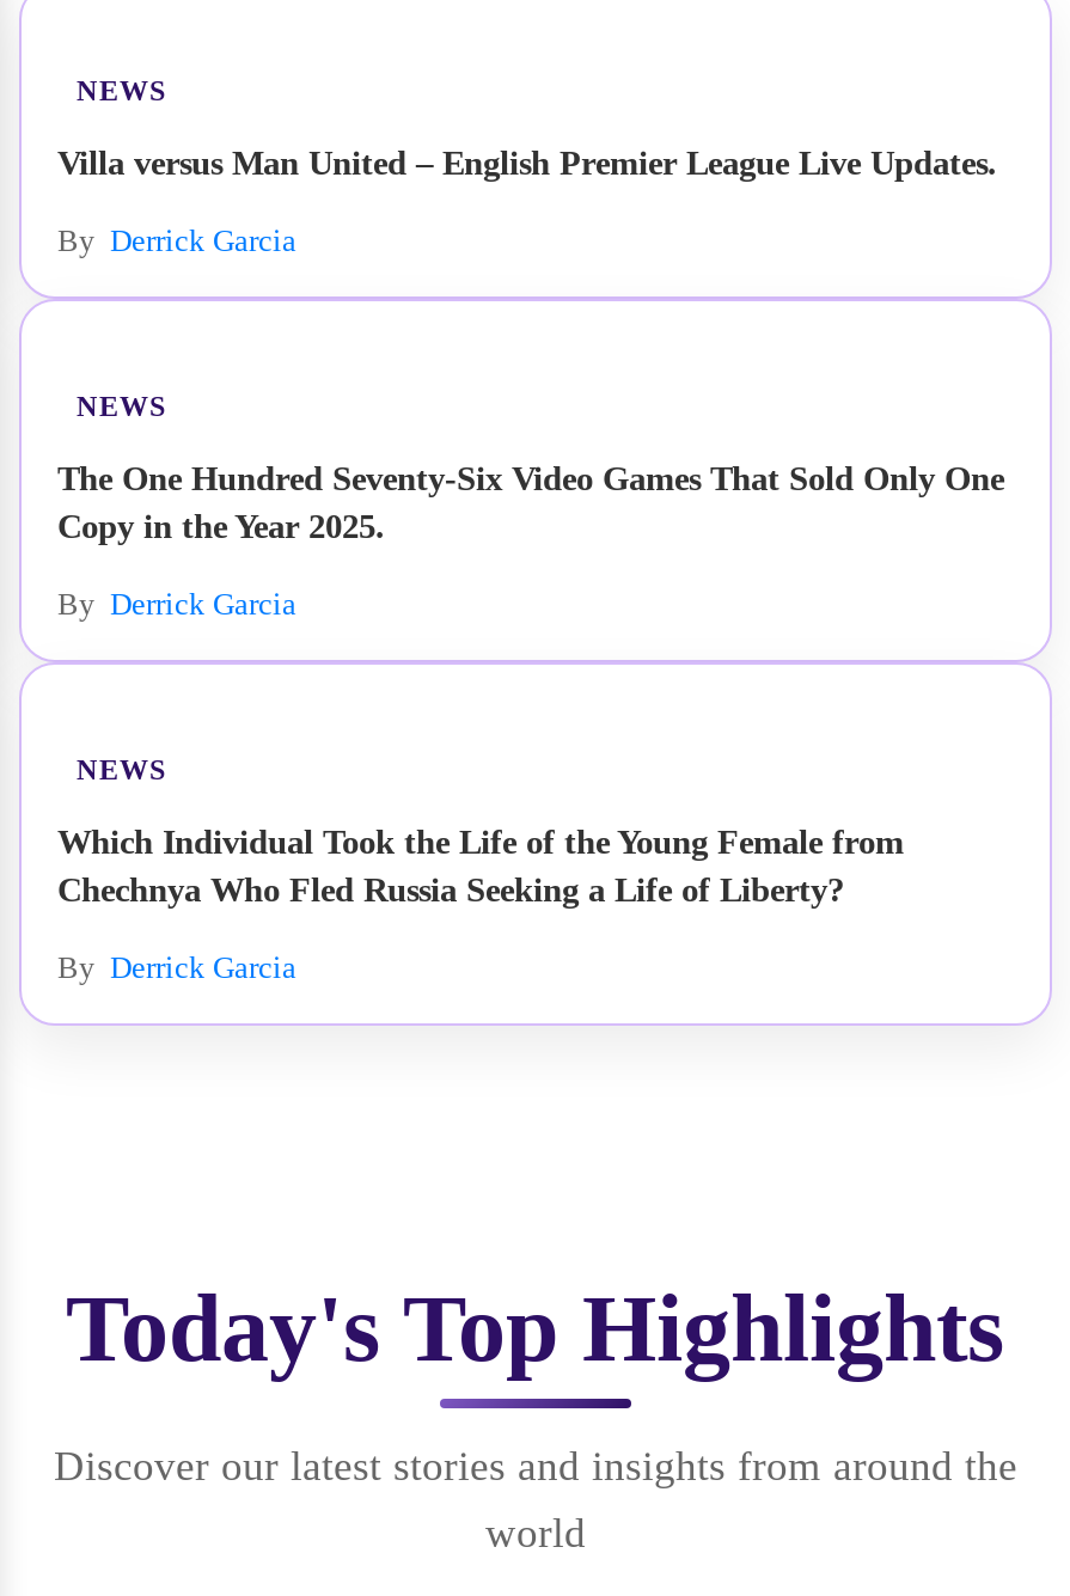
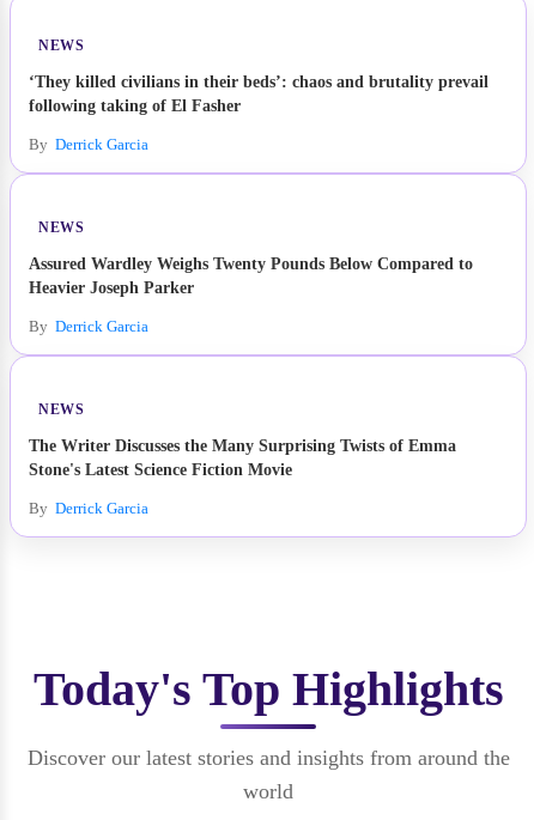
- Villa versus Man United – English Premier League Live Updates.
+ ‘They killed civilians in their beds’: chaos and brutality prevail
+ following taking of El Fasher

- The One Hundred Seventy-Six Video Games That Sold Only One
- Copy in the Year 2025.
+ Assured Wardley Weighs Twenty Pounds Below Compared to
+ Heavier Joseph Parker

- Which Individual Took the Life of the Young Female from
- Chechnya Who Fled Russia Seeking a Life of Liberty?
+ The Writer Discusses the Many Surprising Twists of Emma
+ Stone's Latest Science Fiction Movie
